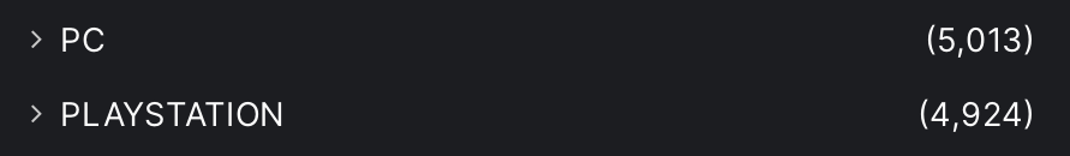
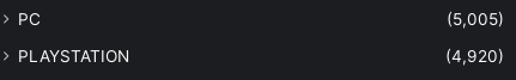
- (5,013)
+ (5,005)

- (4,924)
+ (4,920)
